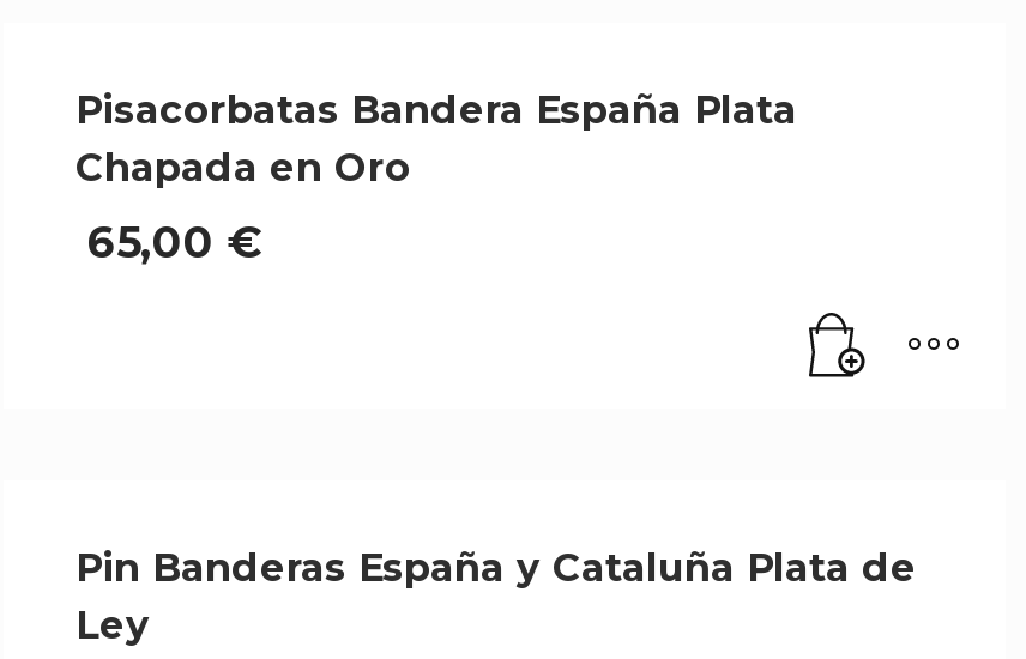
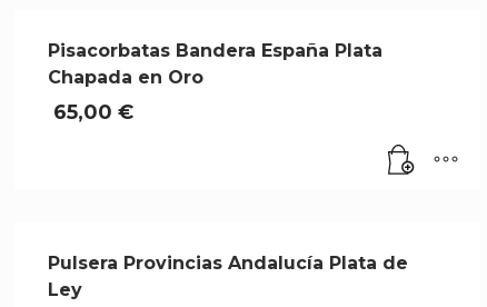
- Pin Banderas España y Cataluña Plata de
+ Pulsera Provincias Andalucía Plata de
